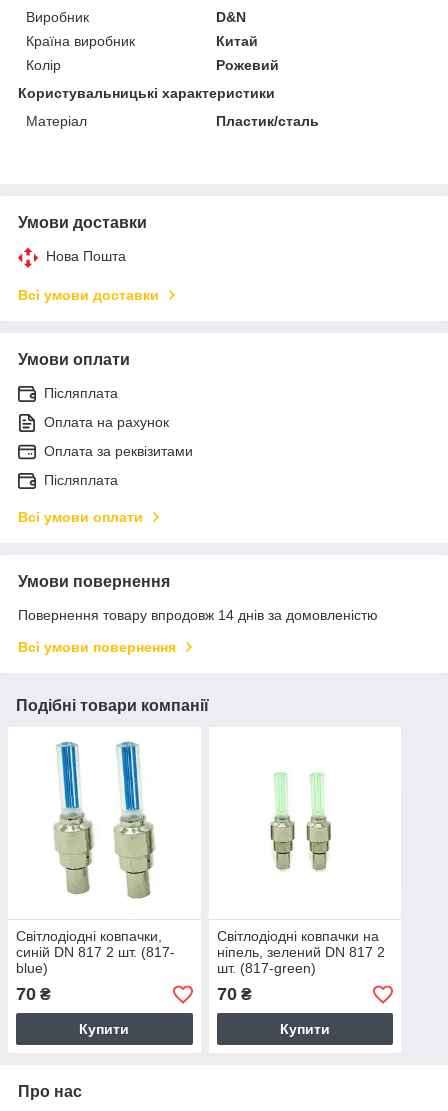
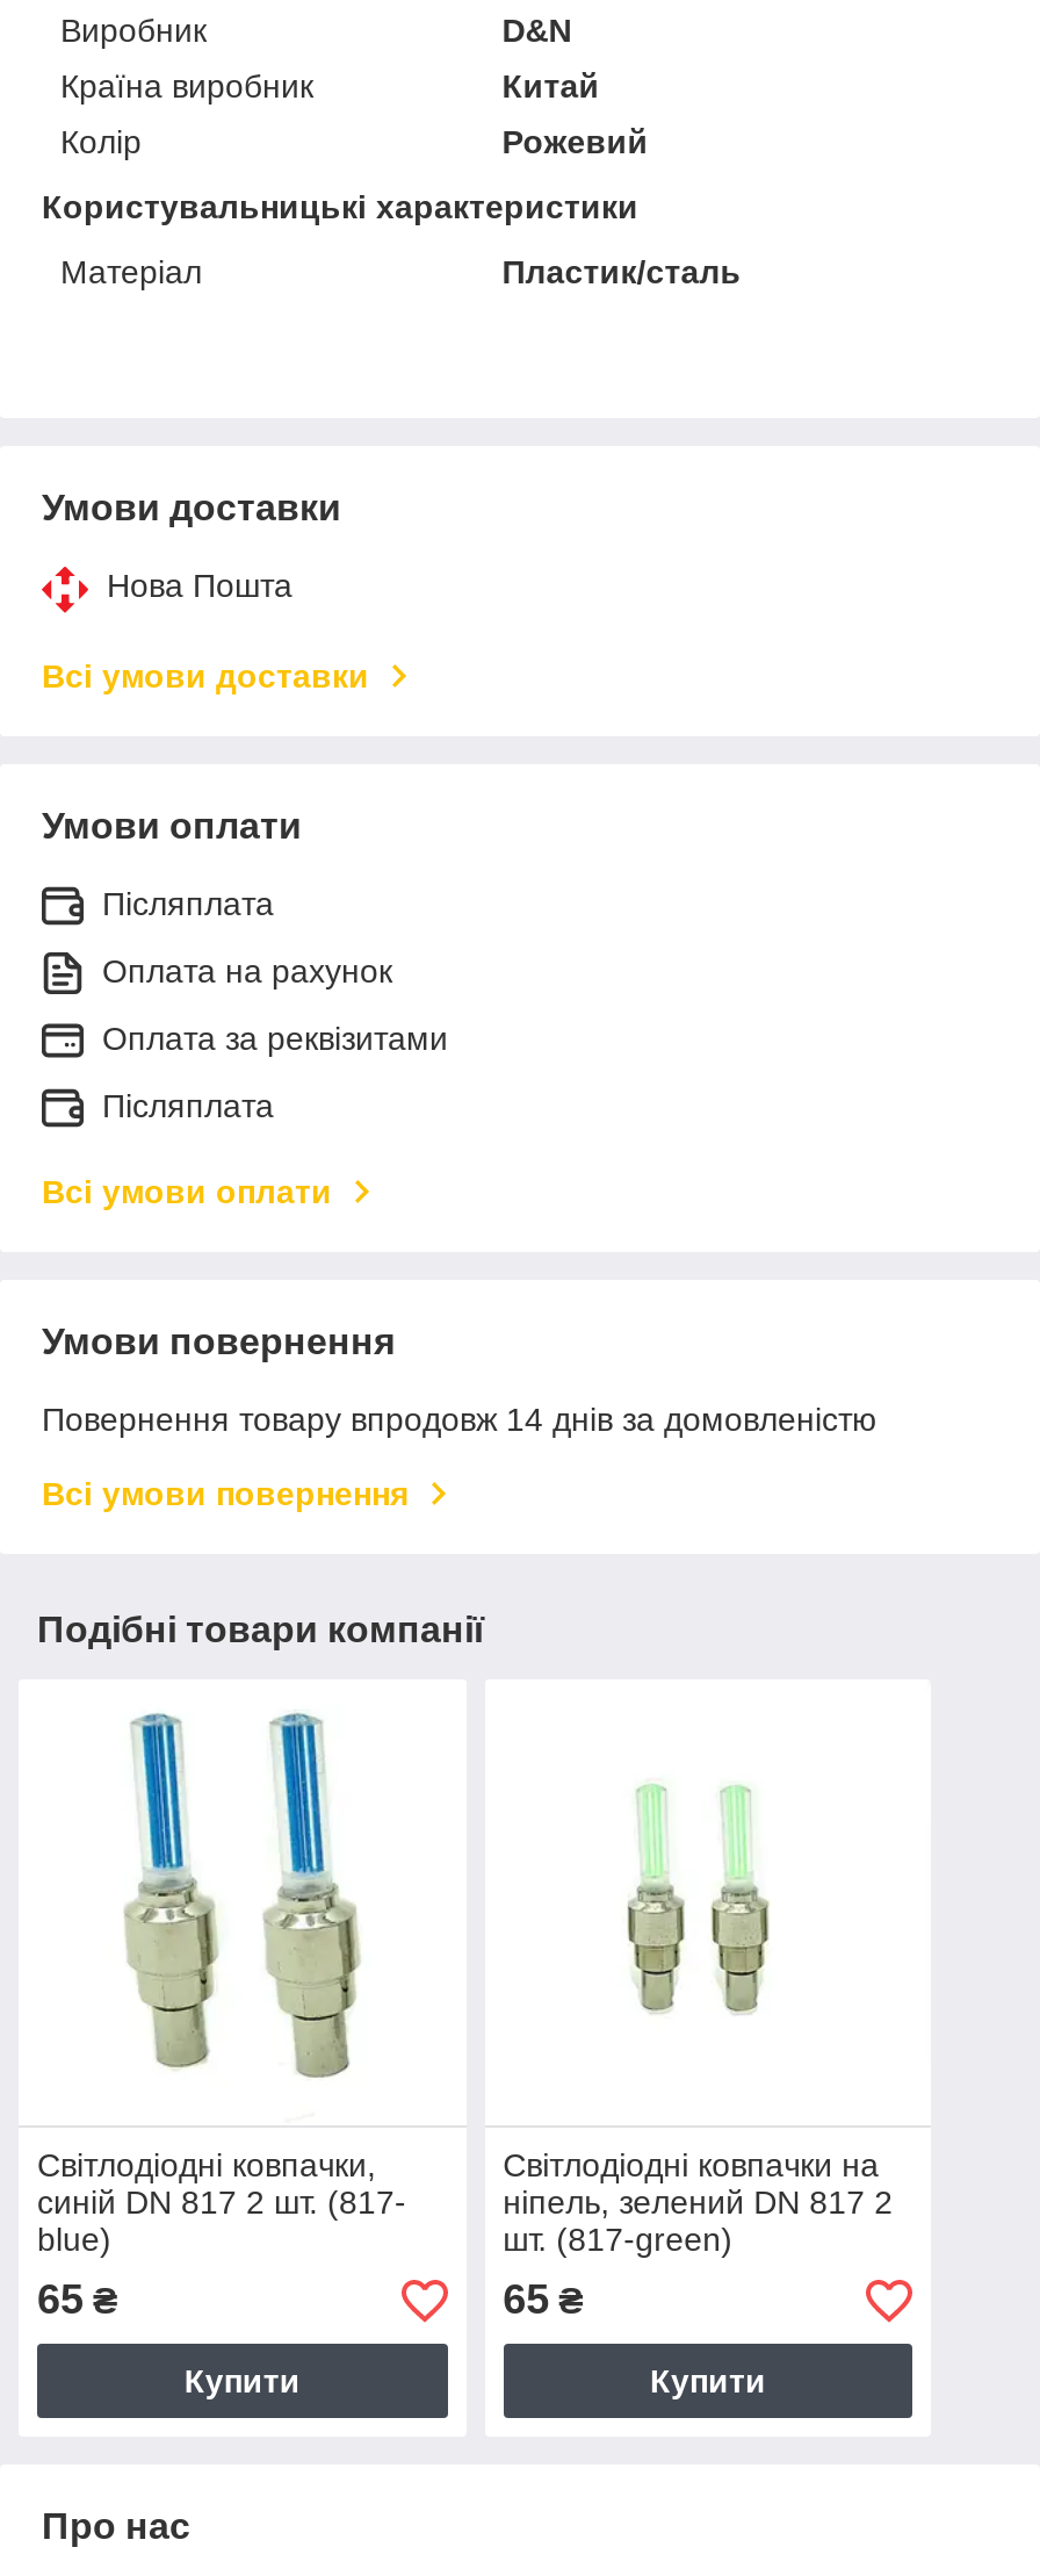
- 70 ₴
+ 65 ₴

- 70 ₴
+ 65 ₴
